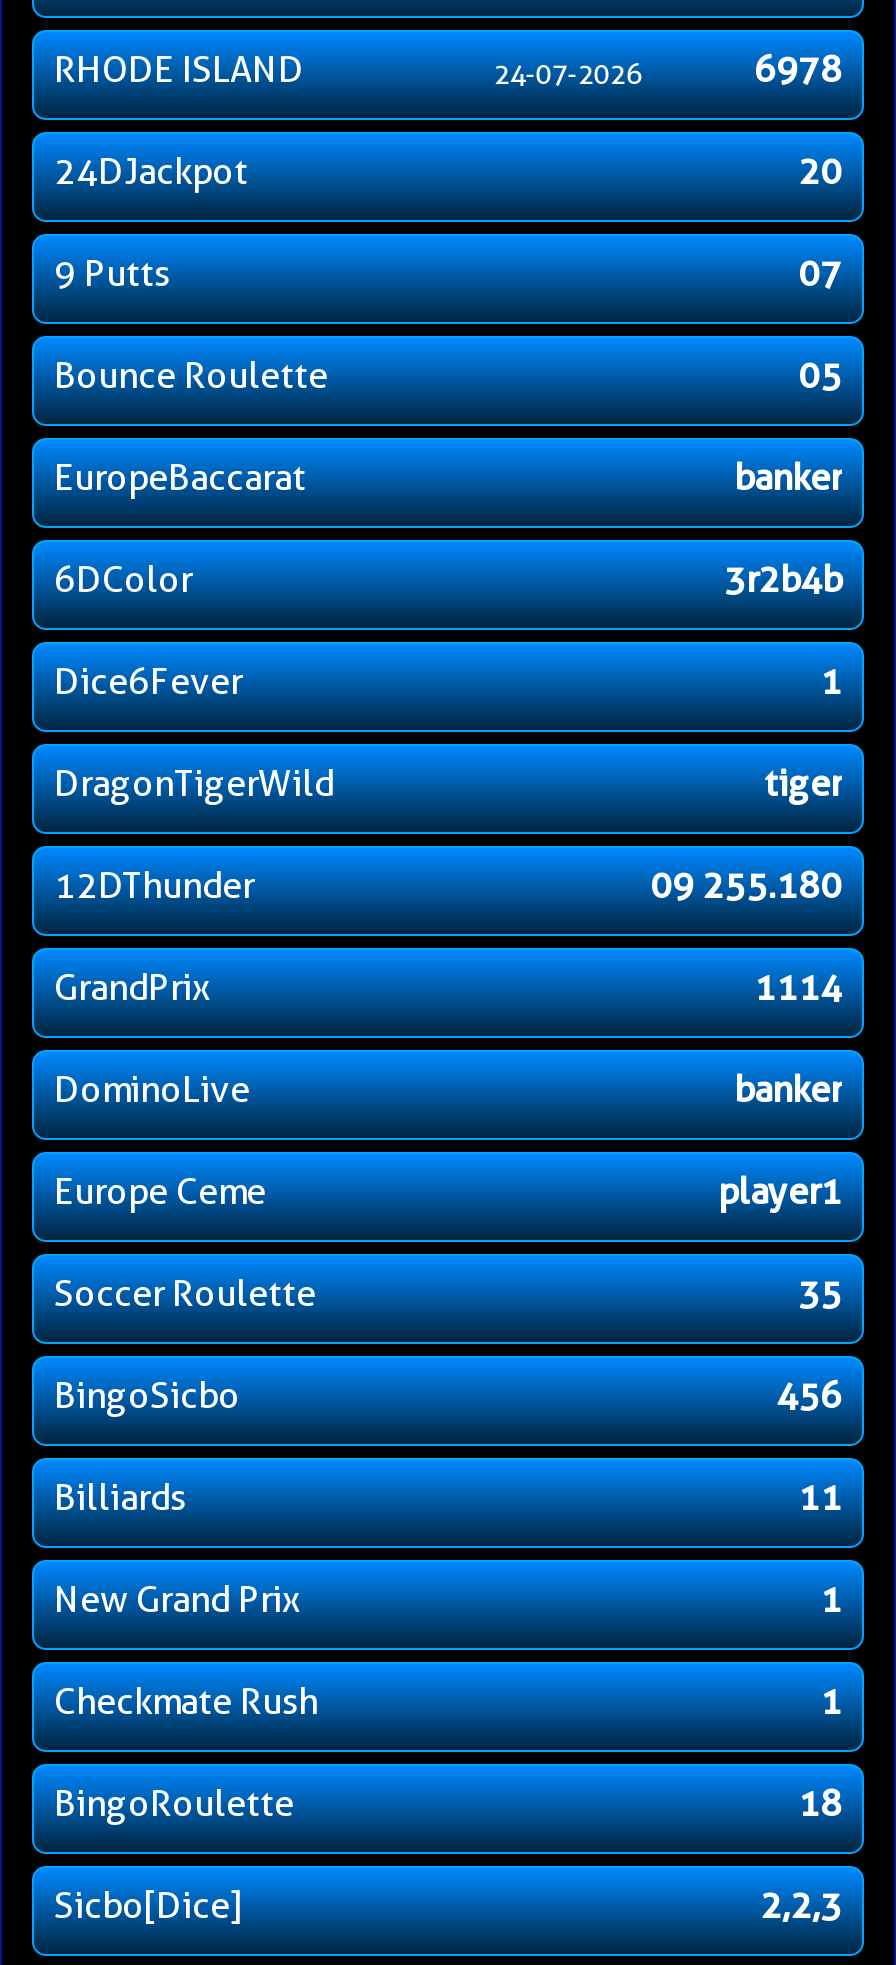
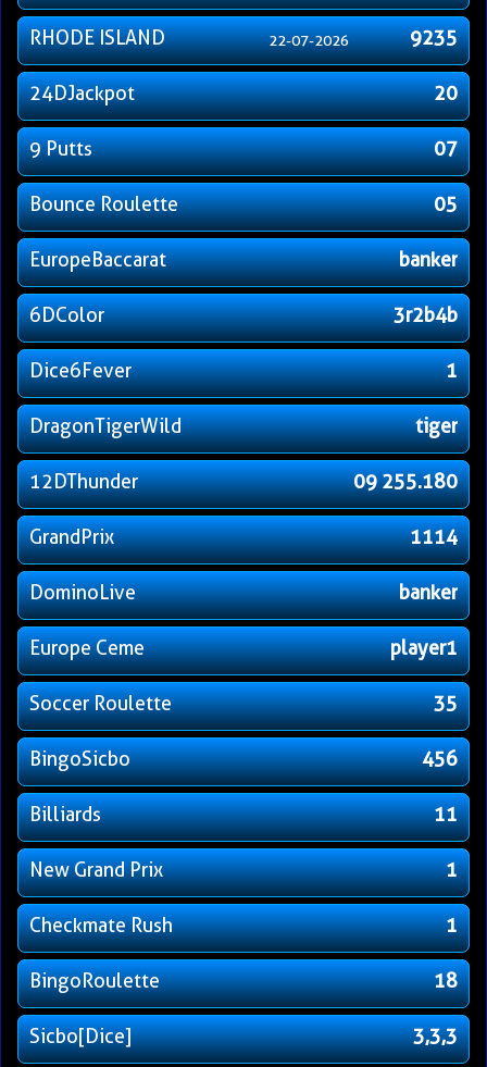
- 24-07-2026
+ 22-07-2026

- 6978
+ 9235

- 2,2,3
+ 3,3,3
